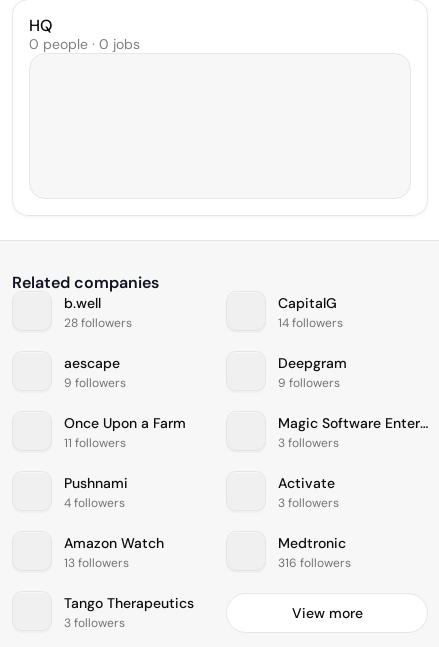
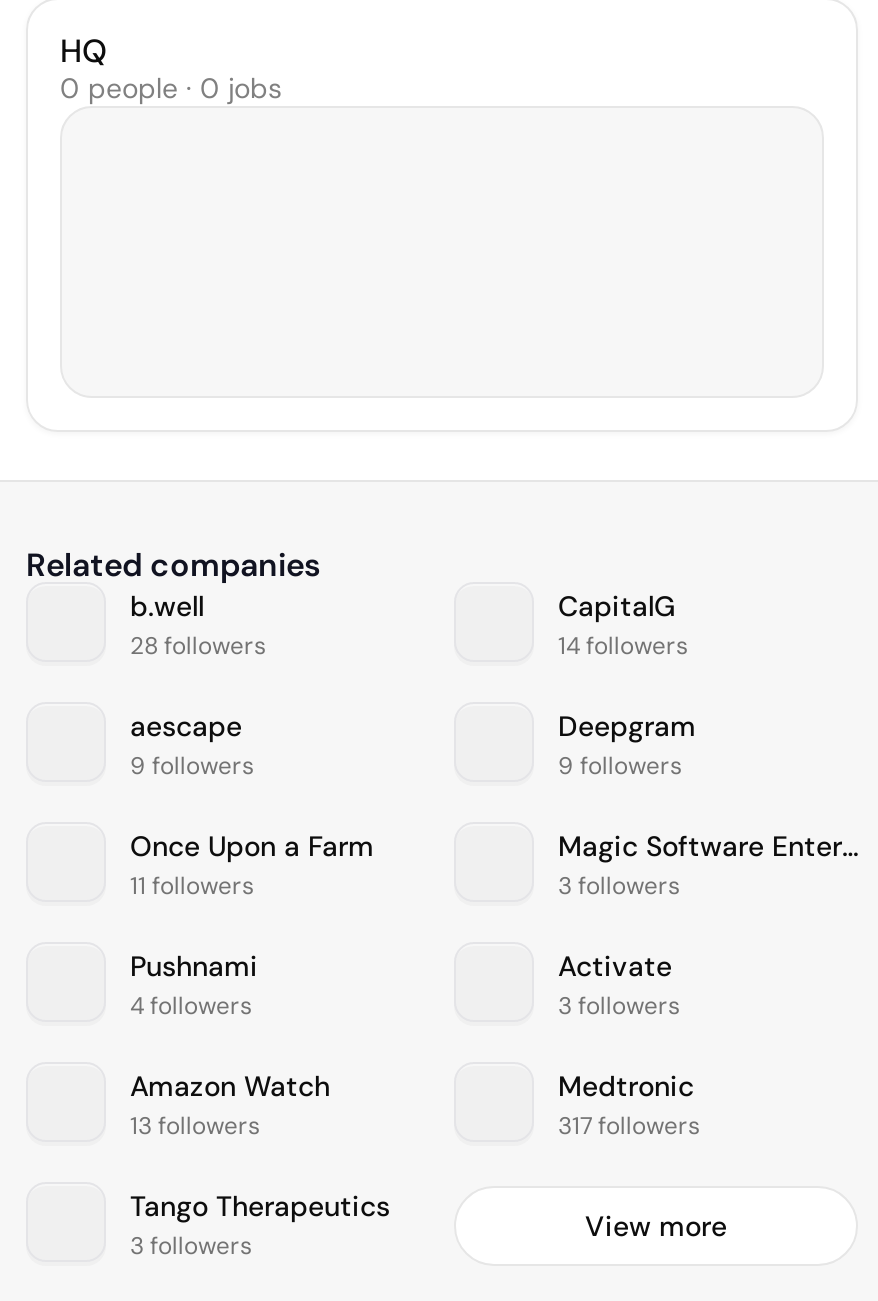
- 316 followers
+ 317 followers
